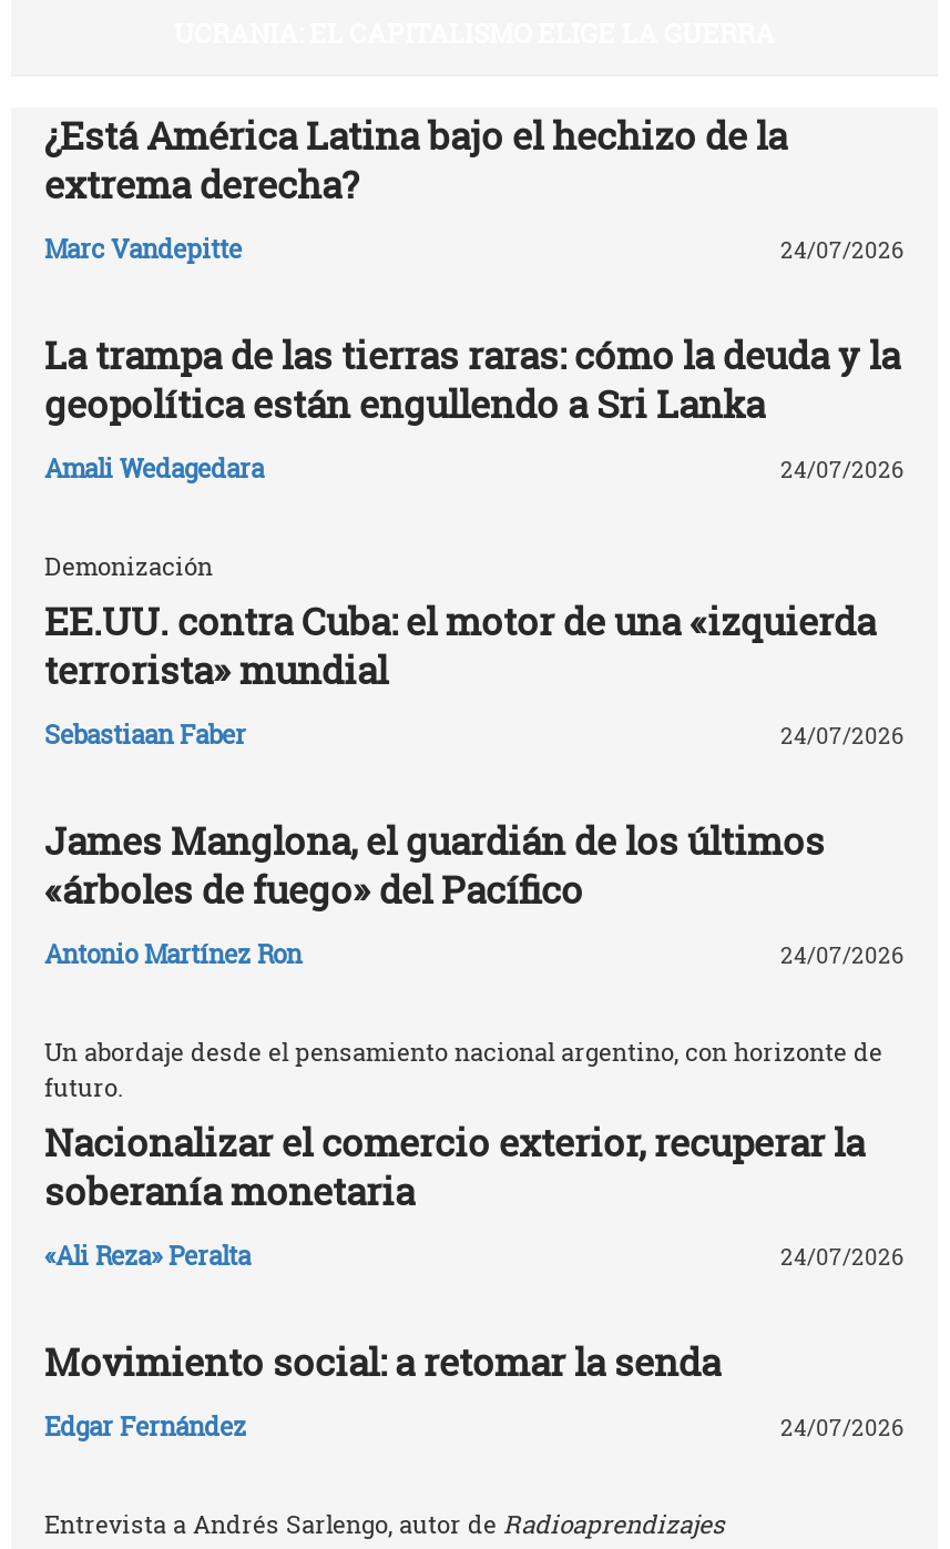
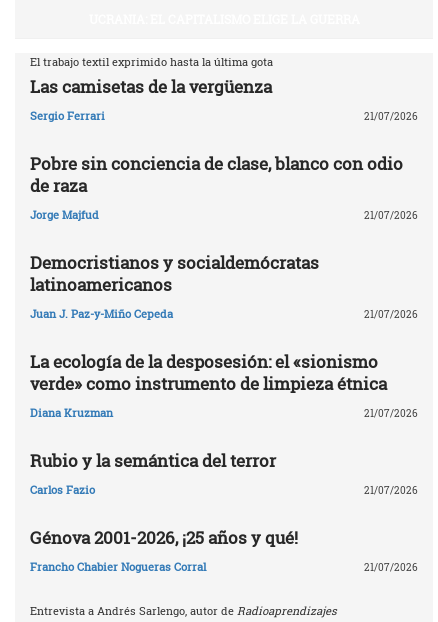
- ¿Está América Latina bajo el hechizo de la
- extrema derecha?
+ El trabajo textil exprimido hasta la última gota
+ Las camisetas de la vergüenza

- Marc Vandepitte
- 24/07/2026
+ Sergio Ferrari
+ 21/07/2026

- La trampa de las tierras raras: cómo la deuda y la
- geopolítica están engullendo a Sri Lanka
+ Pobre sin conciencia de clase, blanco con odio
+ de raza

- Amali Wedagedara
- 24/07/2026
+ Jorge Majfud
+ 21/07/2026

- Demonización
- EE.UU. contra Cuba: el motor de una «izquierda
- terrorista» mundial
+ Democristianos y socialdemócratas
+ latinoamericanos

- Sebastiaan Faber
- 24/07/2026
+ Juan J. Paz-y-Miño Cepeda
+ 21/07/2026

- James Manglona, el guardián de los últimos
- «árboles de fuego» del Pacífico
+ La ecología de la desposesión: el «sionismo
+ verde» como instrumento de limpieza étnica

- Antonio Martínez Ron
- 24/07/2026
+ Diana Kruzman
+ 21/07/2026

- Un abordaje desde el pensamiento nacional argentino, con horizonte de
- futuro.
- Nacionalizar el comercio exterior, recuperar la
- soberanía monetaria
+ Rubio y la semántica del terror

- «Ali Reza» Peralta
- 24/07/2026
+ Carlos Fazio
+ 21/07/2026

- Movimiento social: a retomar la senda
+ Génova 2001-2026, ¡25 años y qué!

- Edgar Fernández
- 24/07/2026
+ Francho Chabier Nogueras Corral
+ 21/07/2026
